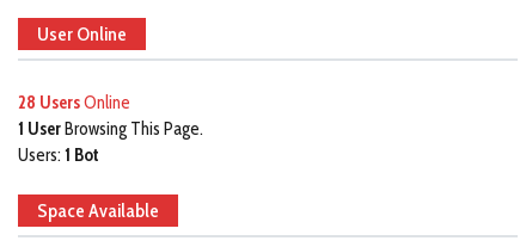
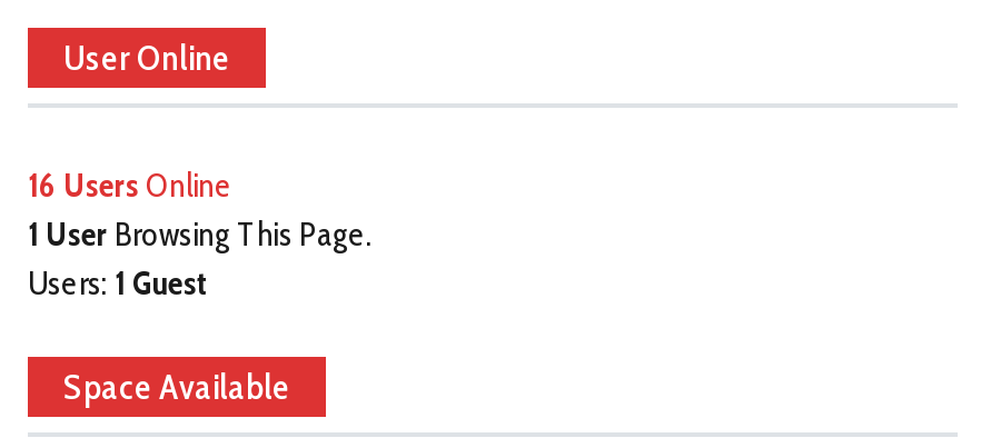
- 28 Users Online
+ 16 Users Online

- Users: 1 Bot
+ Users: 1 Guest
